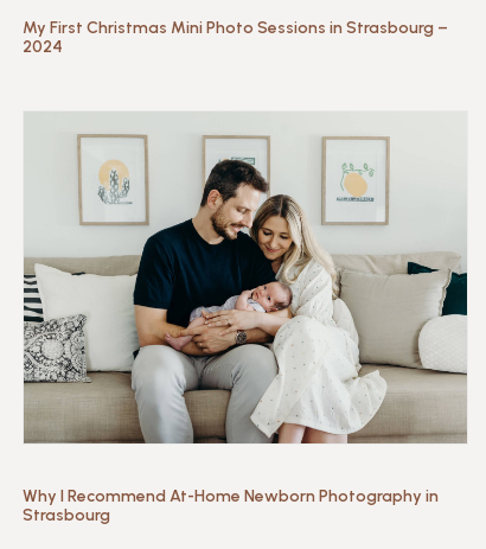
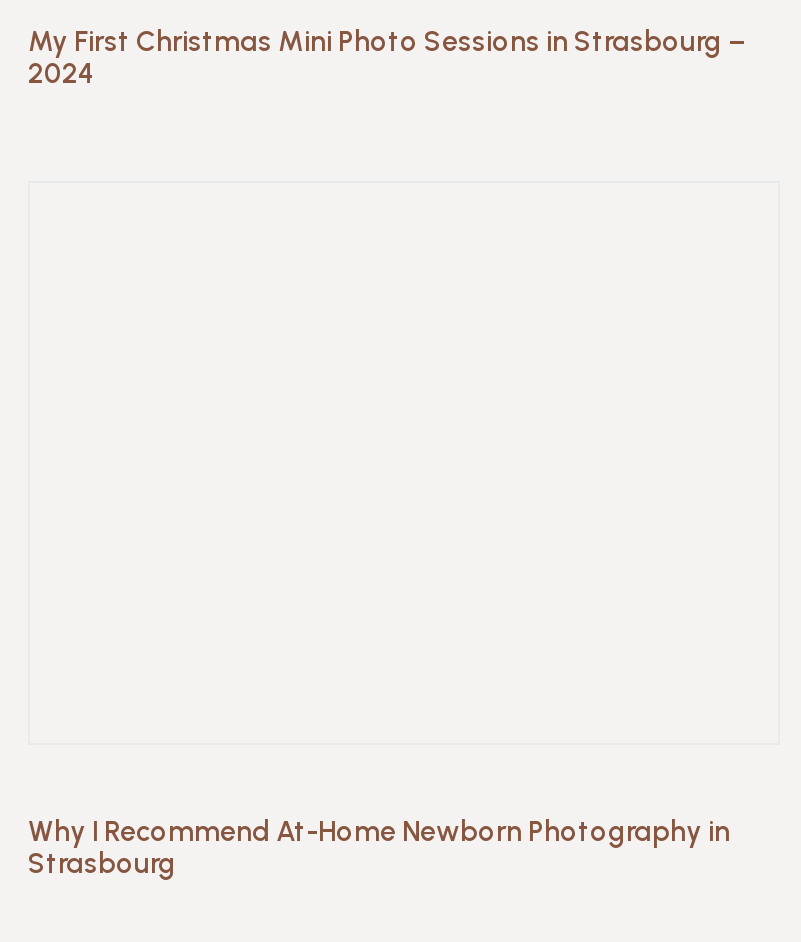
- [image]
